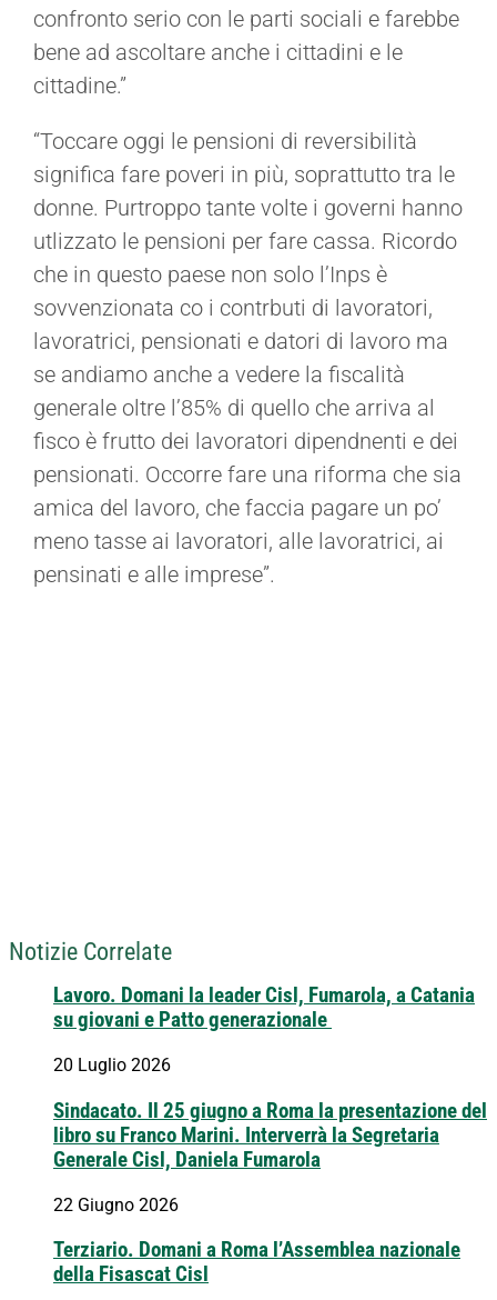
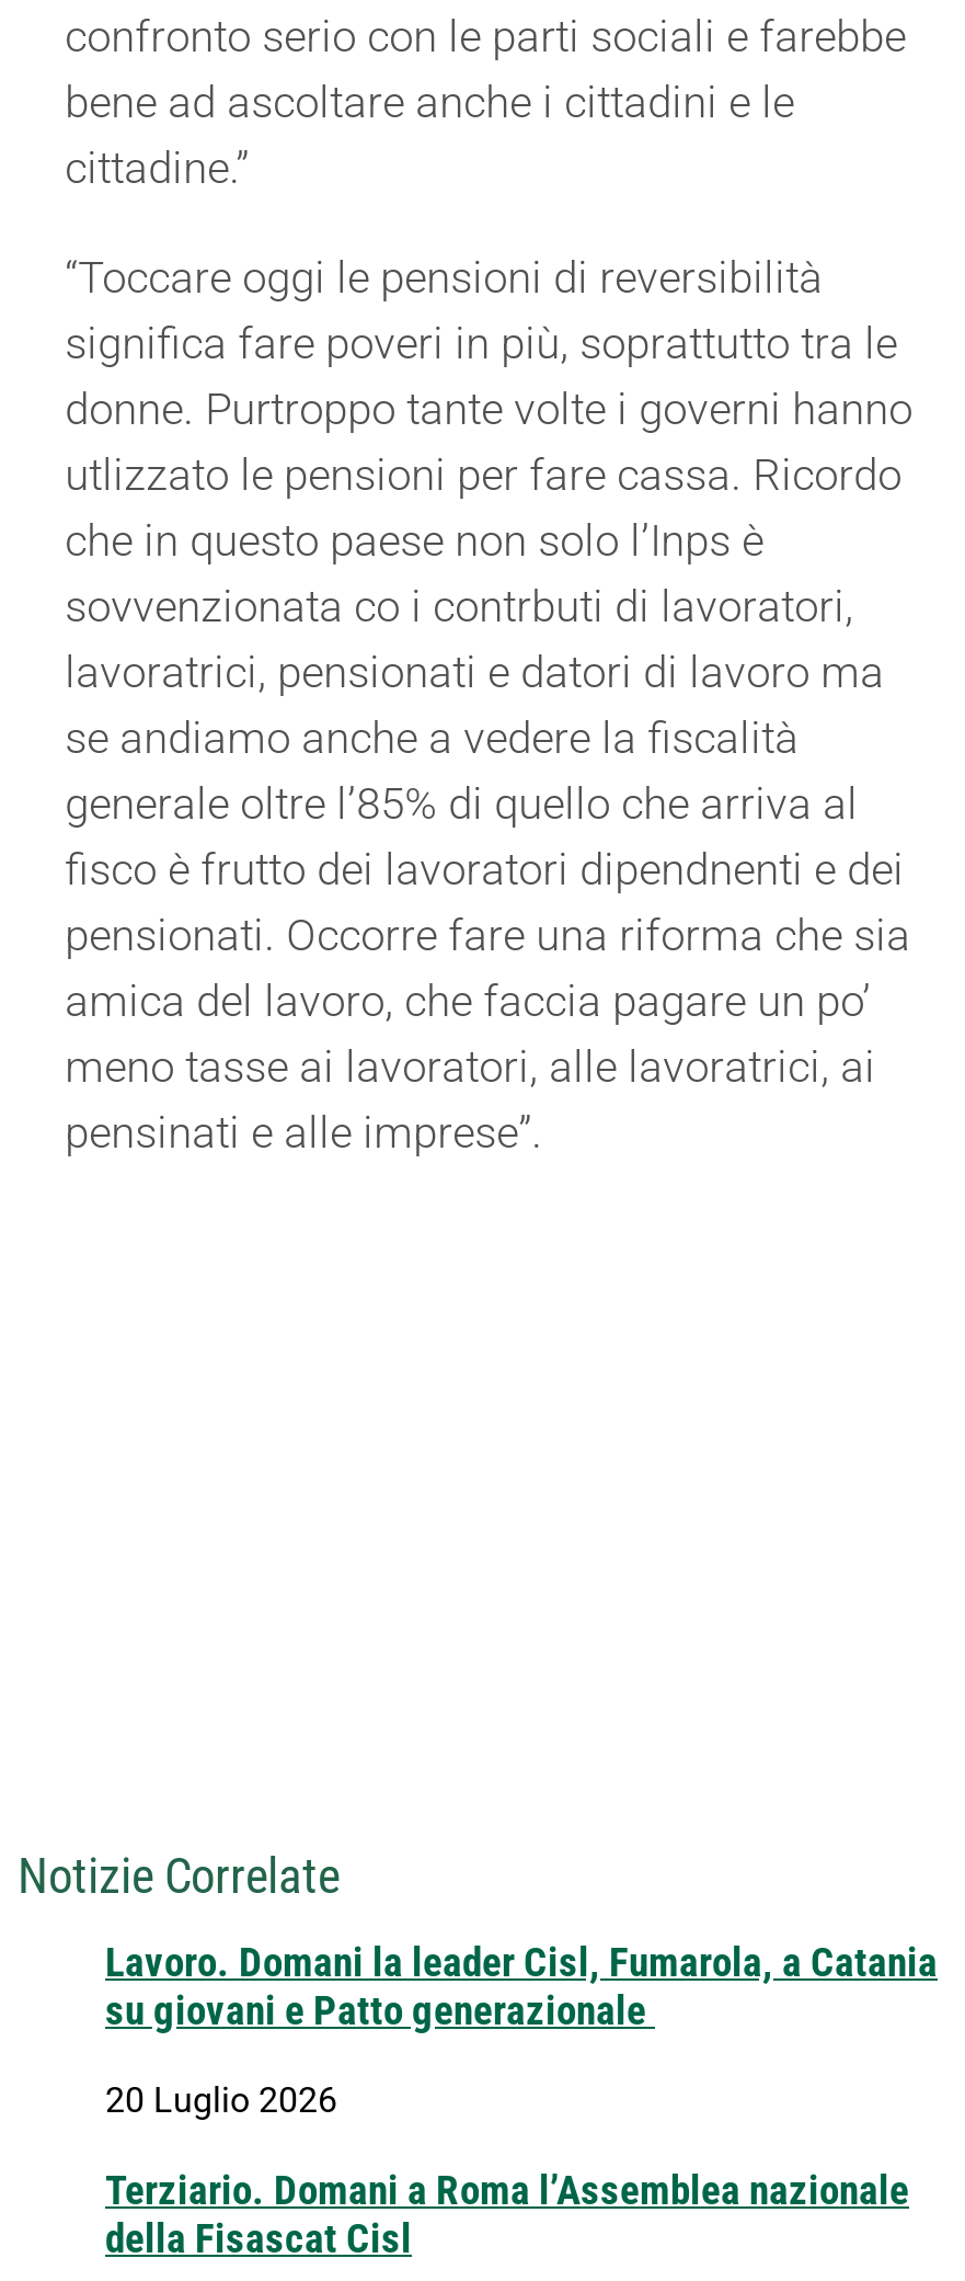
- Sindacato. Il 25 giugno a Roma la presentazione del
- libro su Franco Marini. Interverrà la Segretaria
- Generale Cisl, Daniela Fumarola
- 22 Giugno 2026
